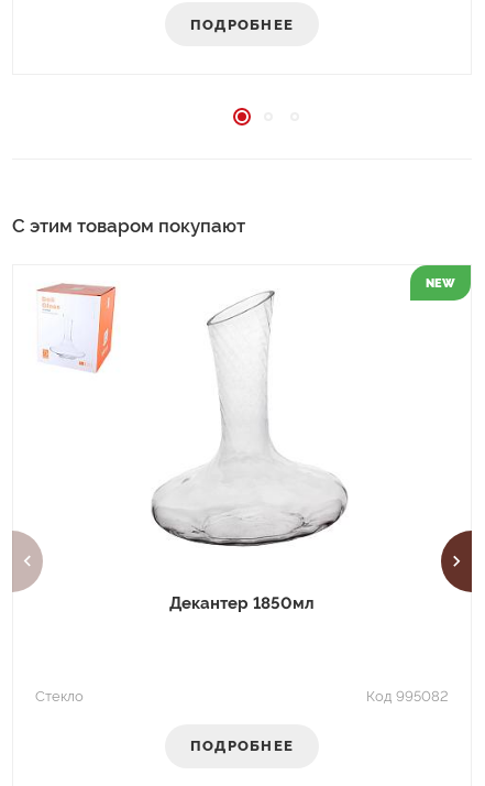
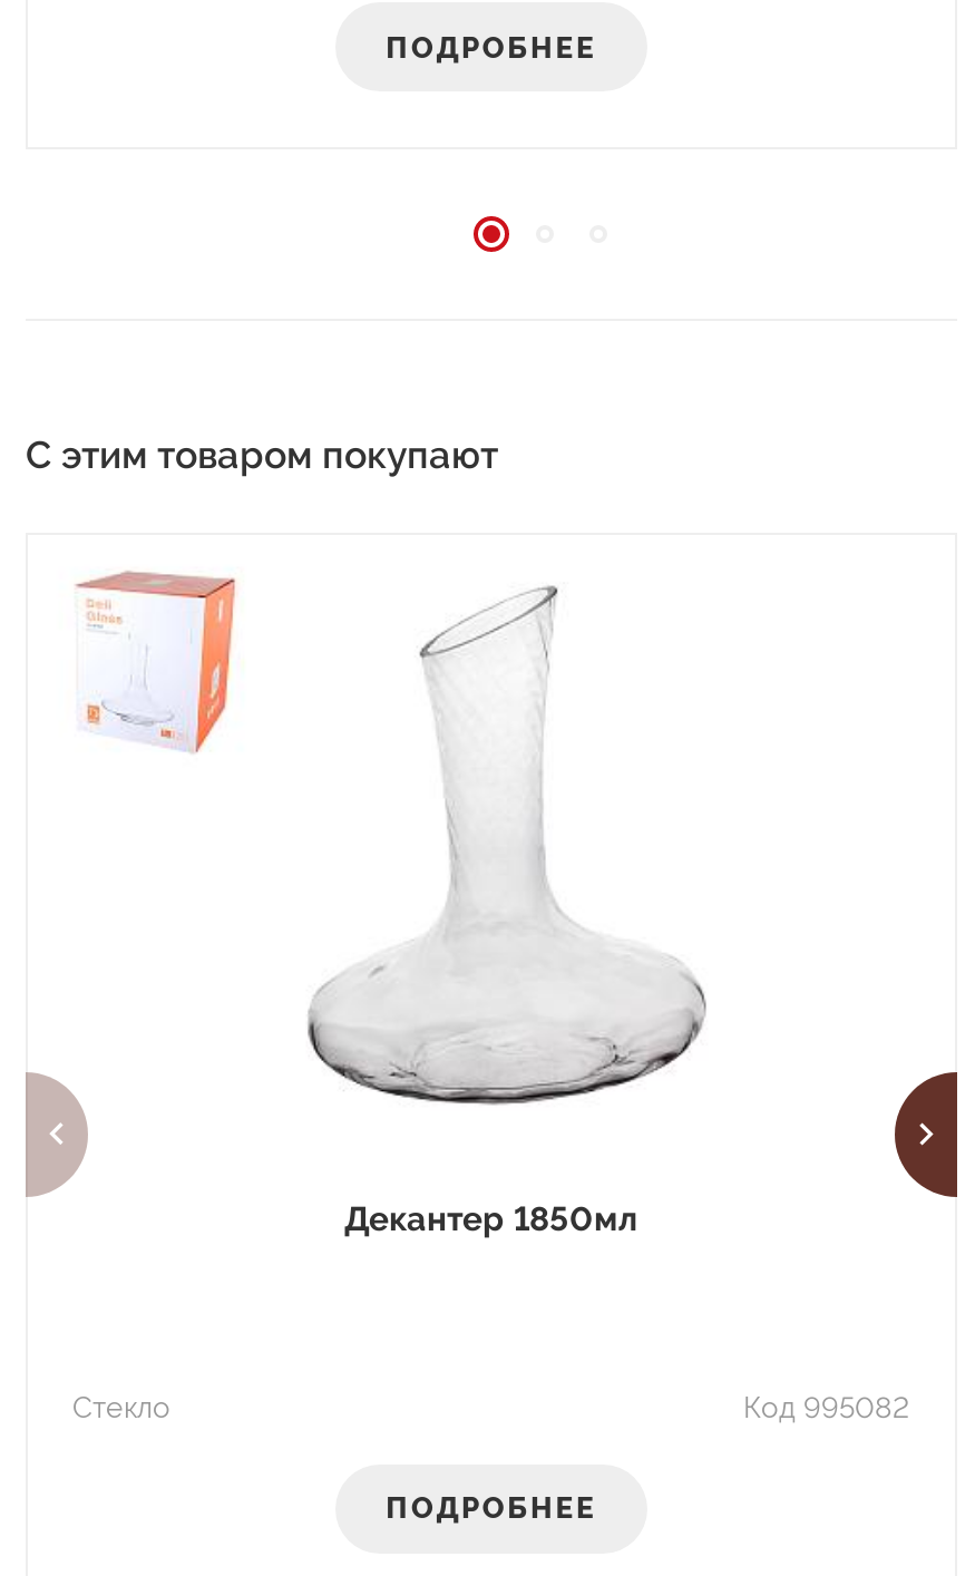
- NEW
